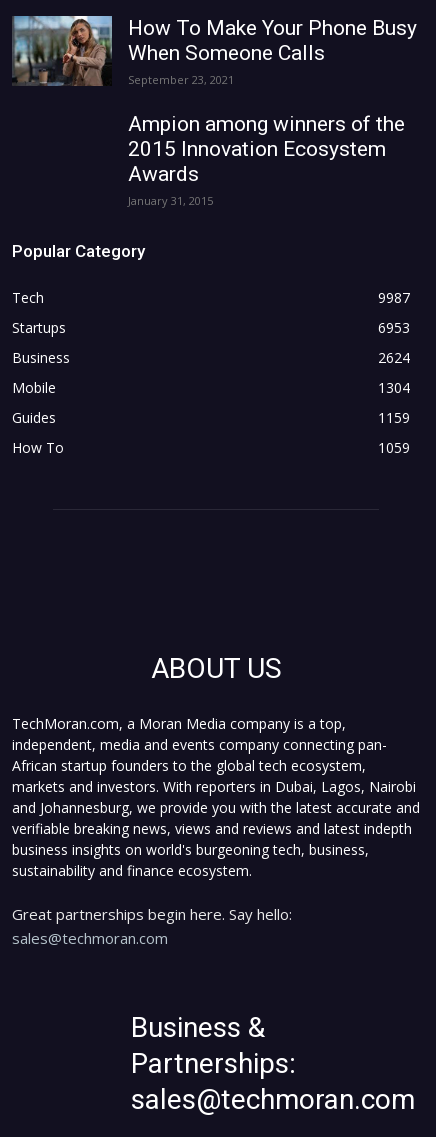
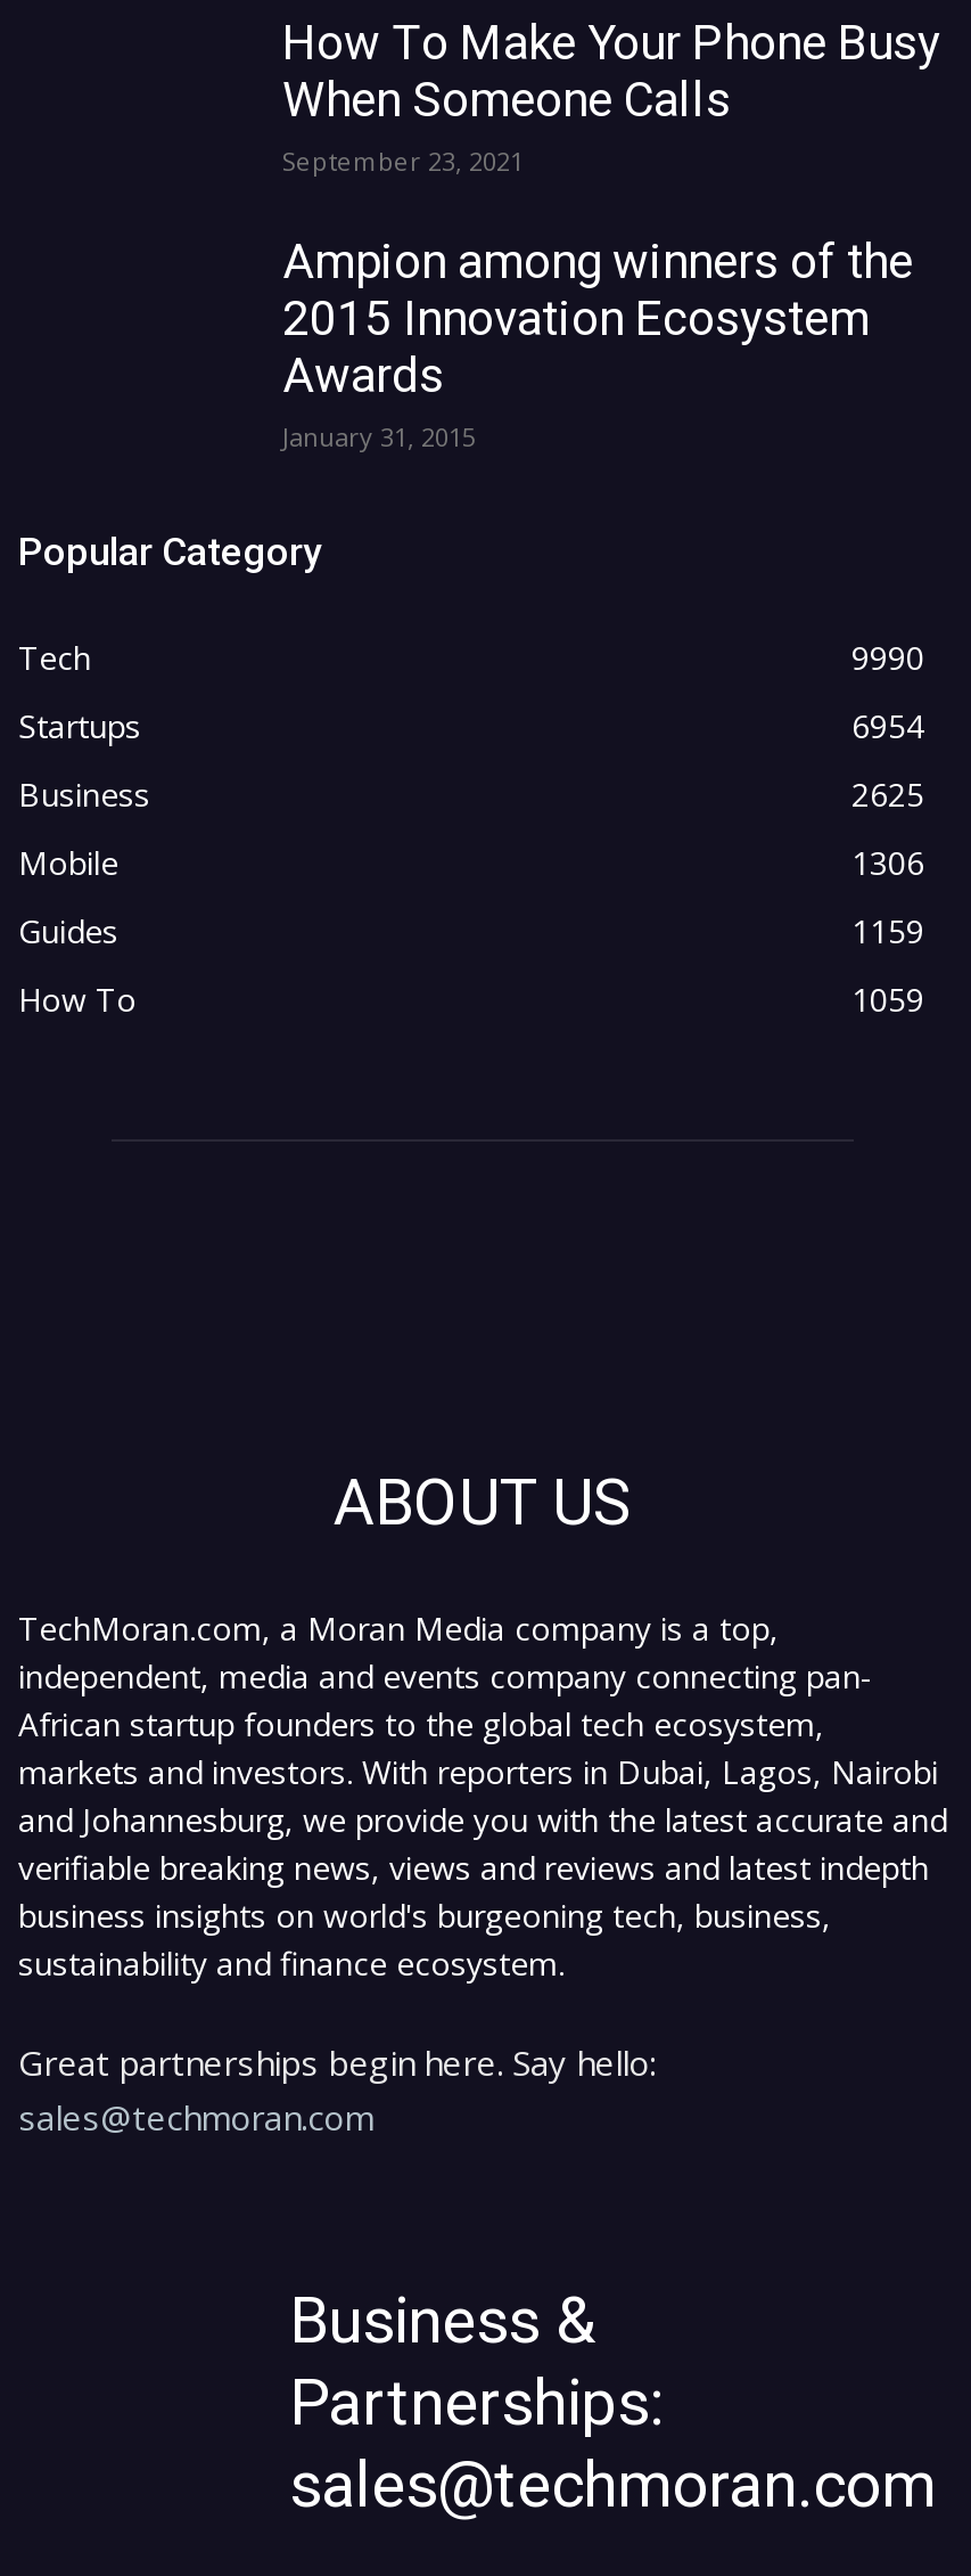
- [image]

- 9987
+ 9990

- 6953
+ 6954

- 2624
+ 2625

- 1304
+ 1306
